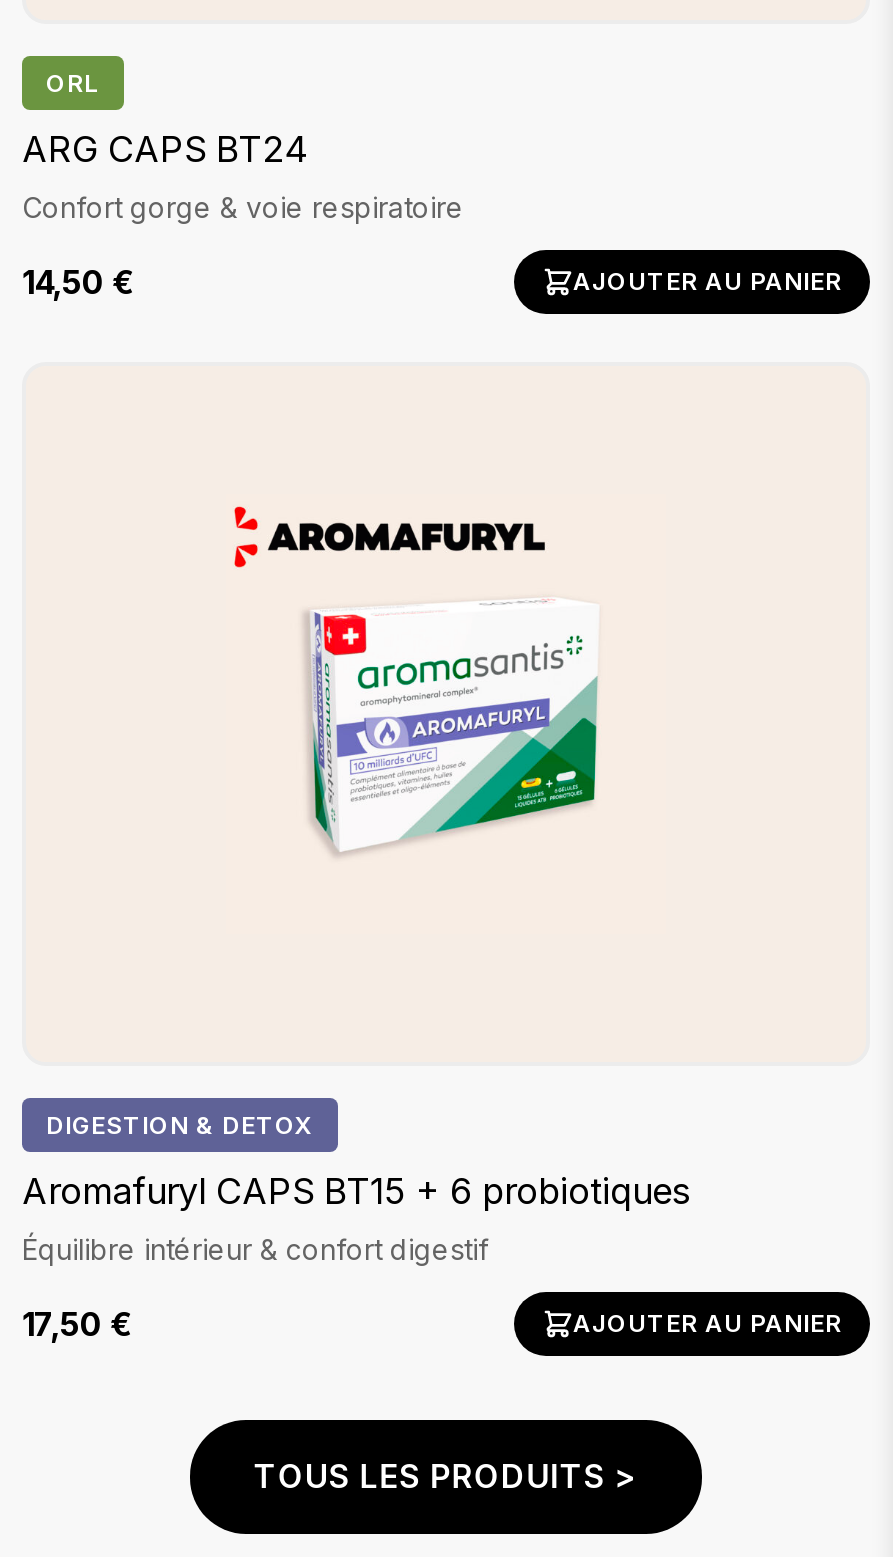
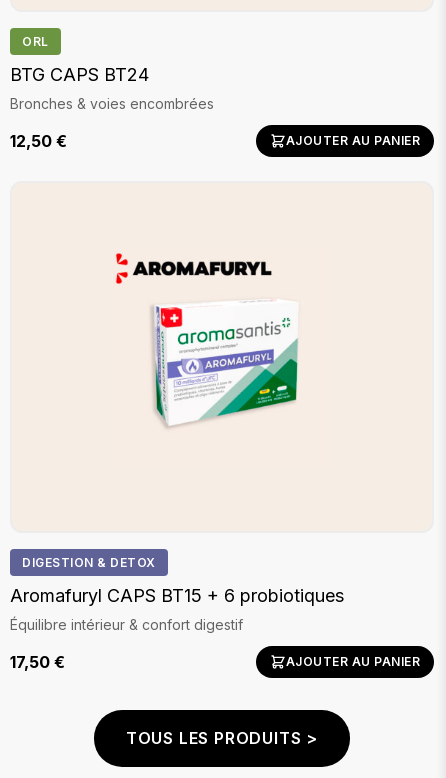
- ARG CAPS BT24
+ BTG CAPS BT24

- Confort gorge & voie respiratoire
+ Bronches & voies encombrées

- 14,50 €
+ 12,50 €
